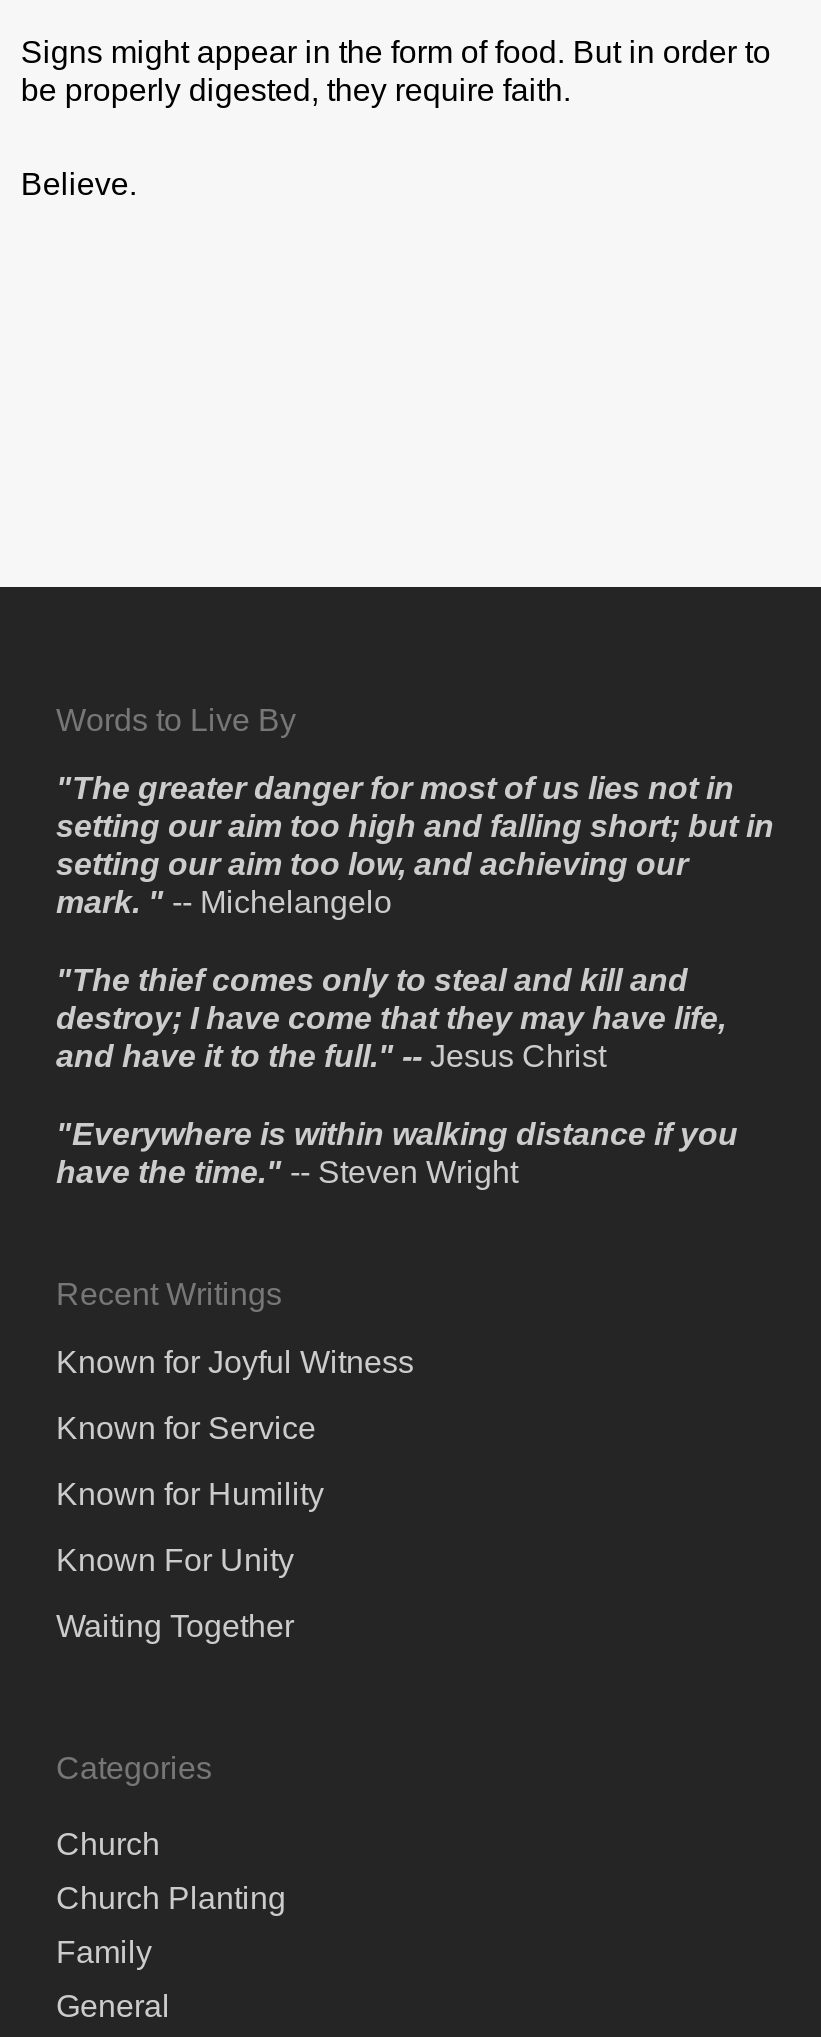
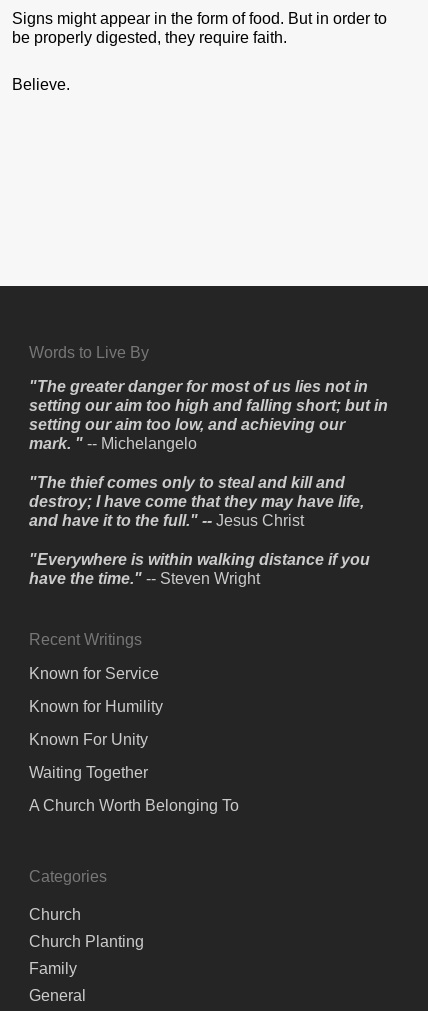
- Known for Joyful Witness

moved up: Known for Service | Known for Humility | Known For Unity | Waiting Together

+ A Church Worth Belonging To
